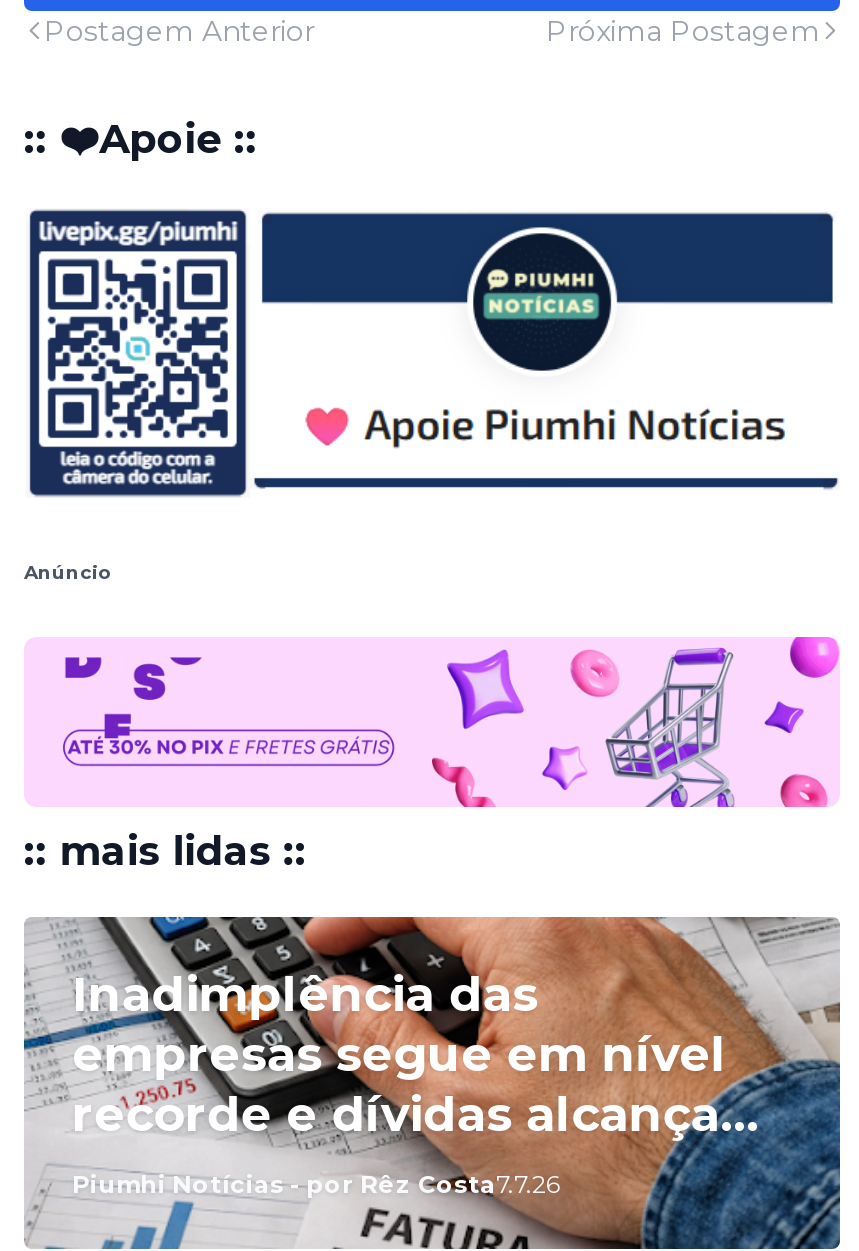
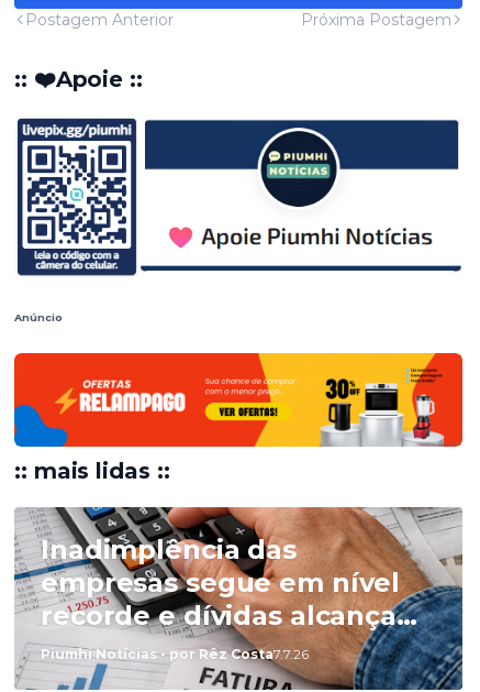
- [image]
+ [image]
